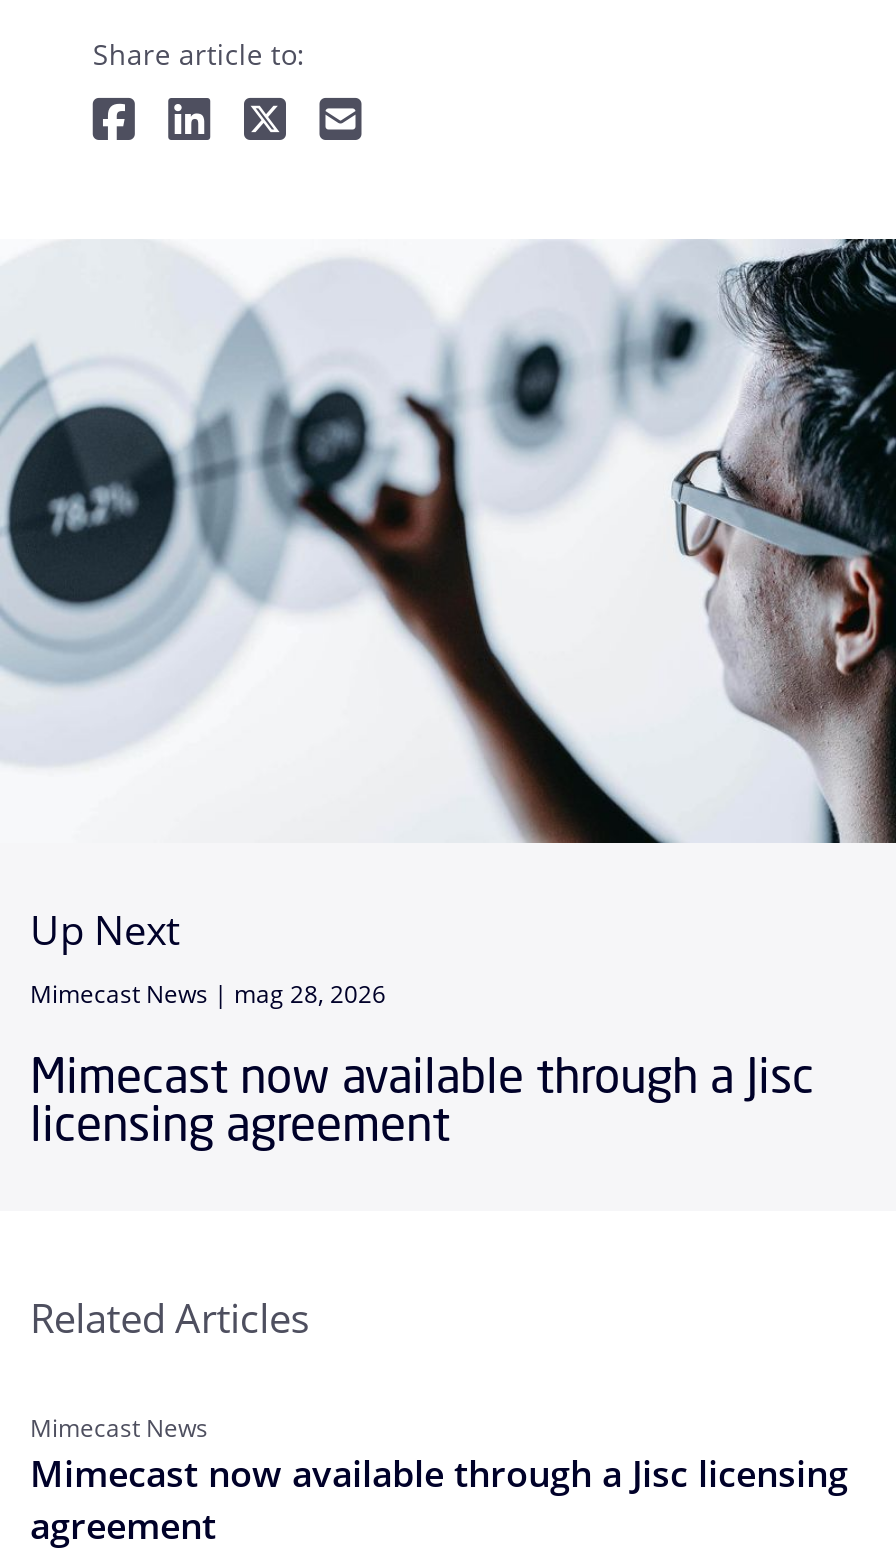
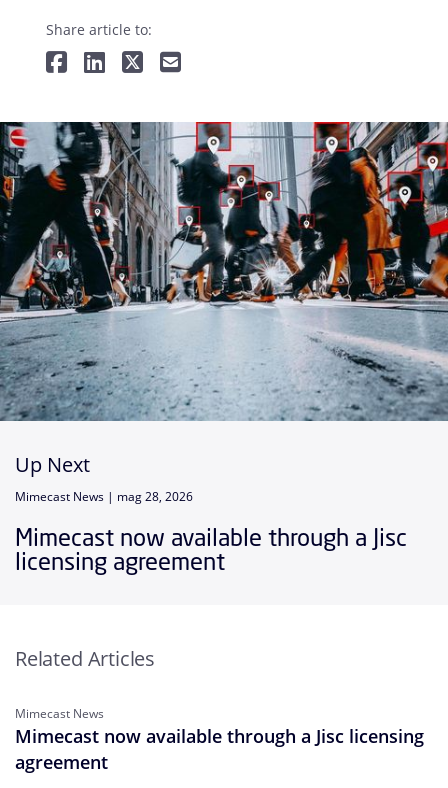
- [image]
+ [image]
